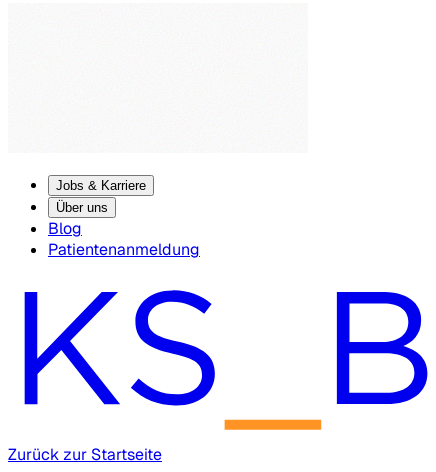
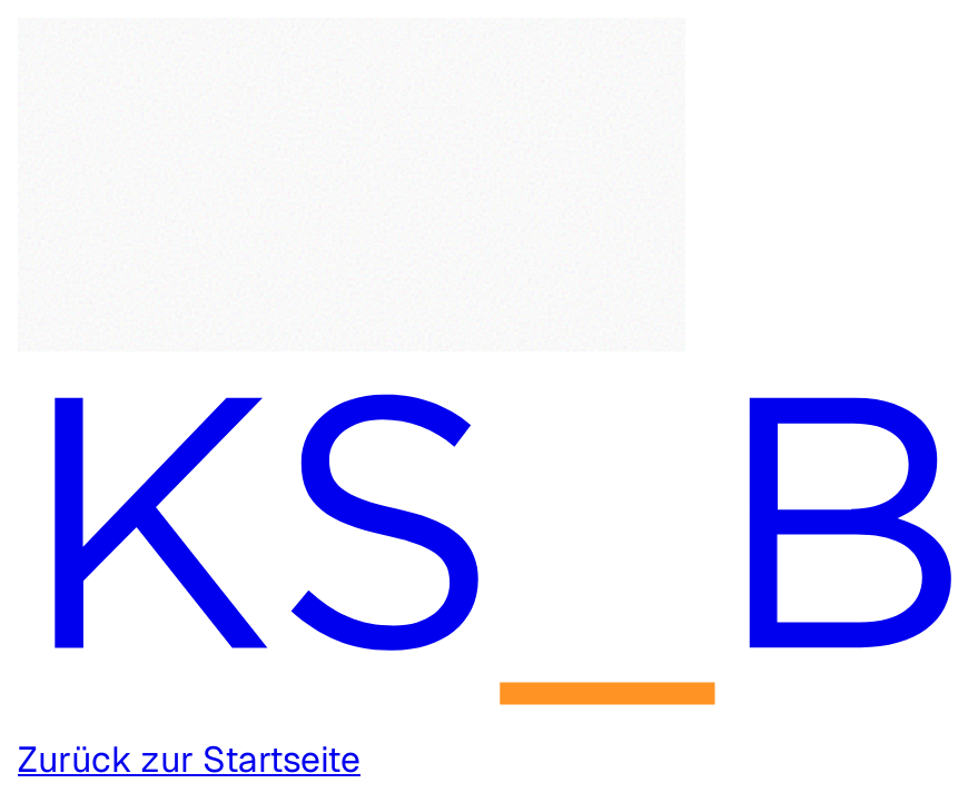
- Jobs & Karriere
- Über uns
- Blog
- Patientenanmeldung
